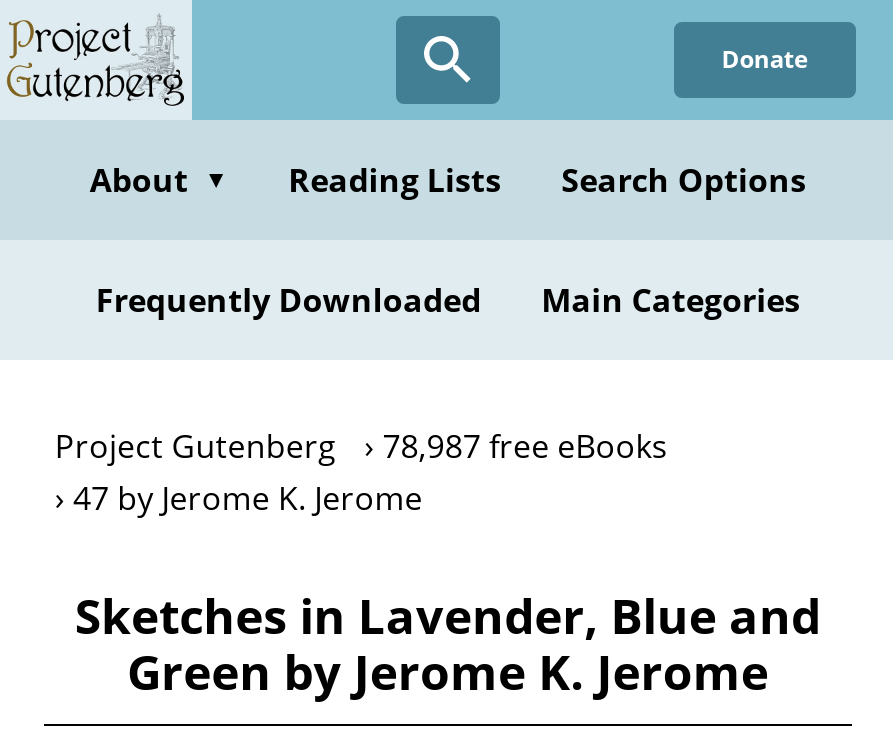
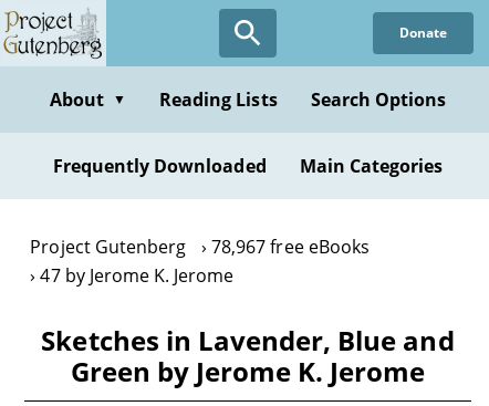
- Project Gutenberg 78,987 free eBooks
+ Project Gutenberg 78,967 free eBooks
